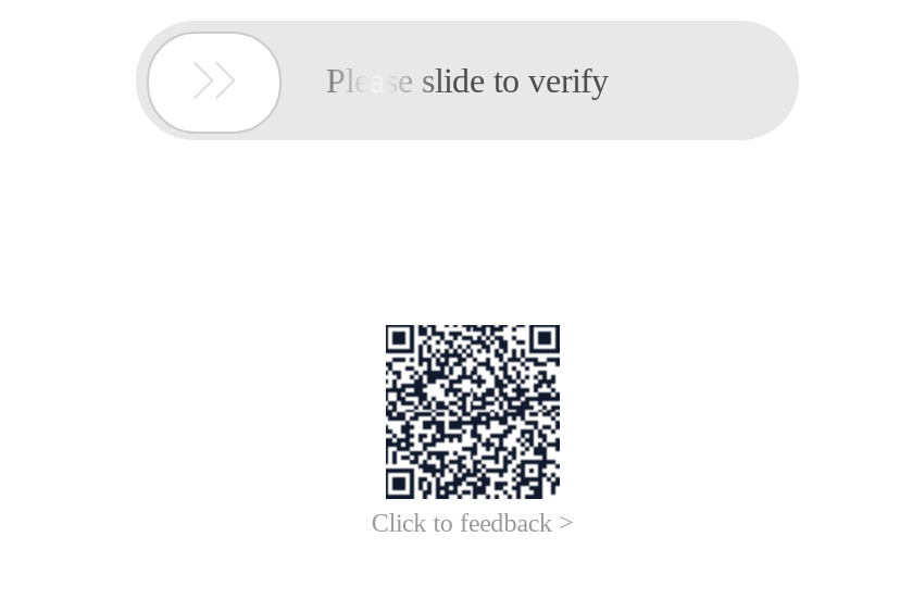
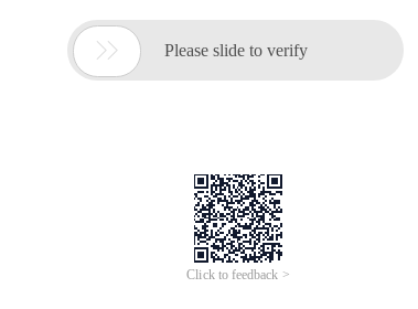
- [image]
+ [image]
